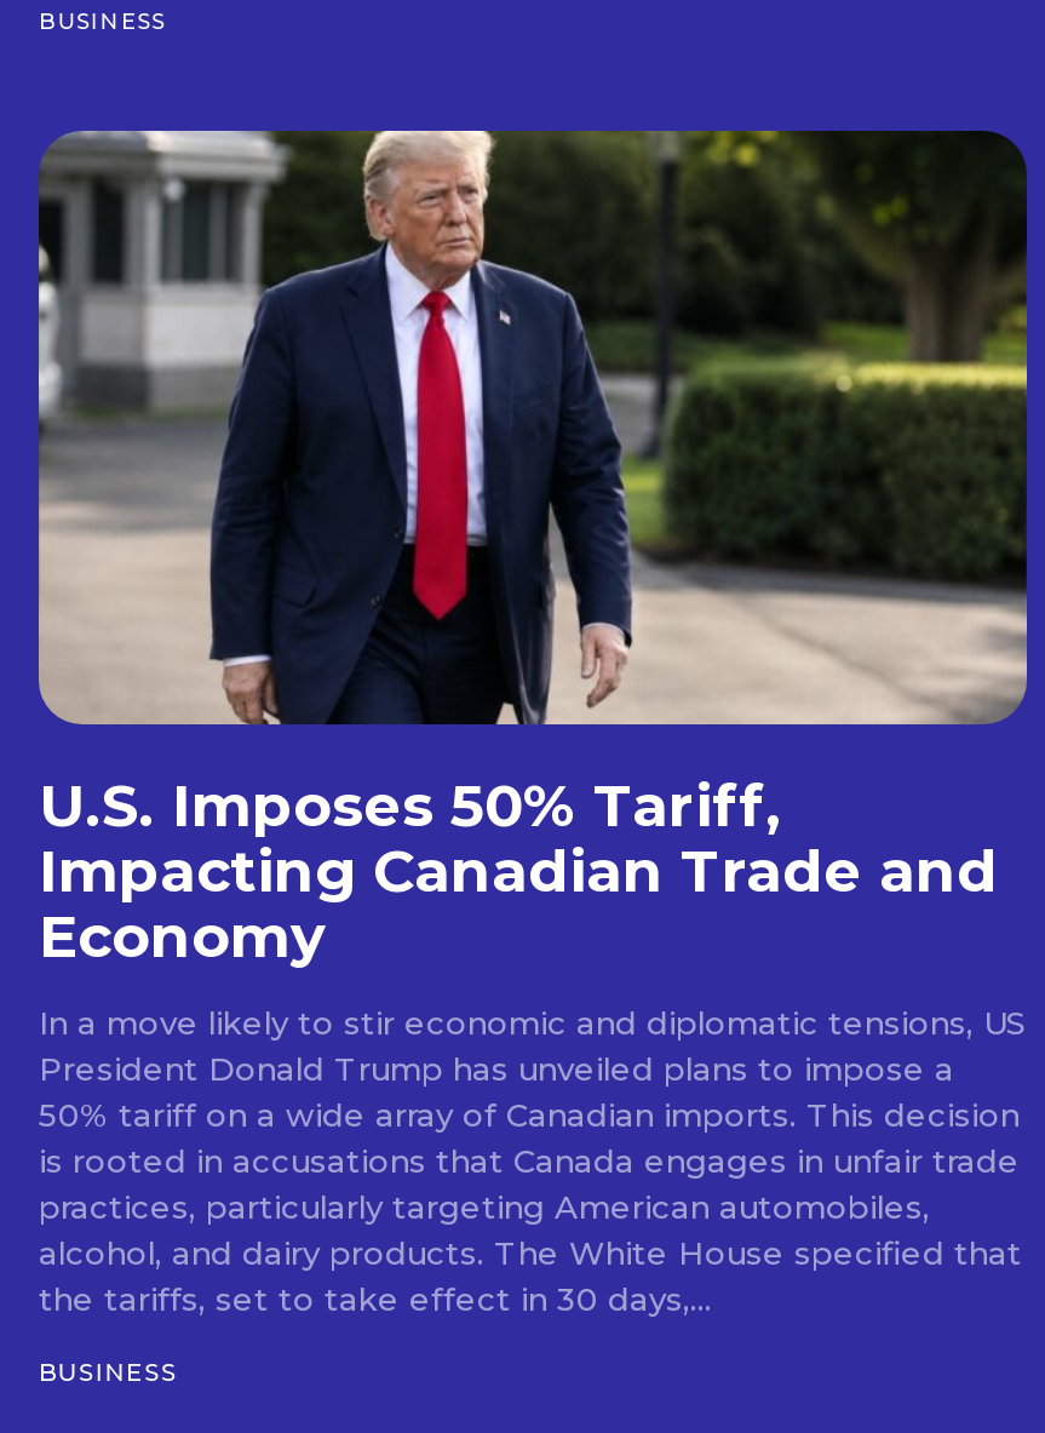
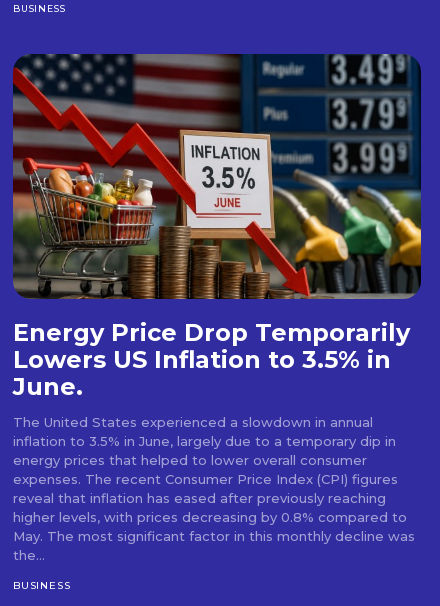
- [image]
- U.S. Imposes 50% Tariff,
- Impacting Canadian Trade and
- Economy
- In a move likely to stir economic and diplomatic tensions, US
- President Donald Trump has unveiled plans to impose a
- 50% tariff on a wide array of Canadian imports. This decision
- is rooted in accusations that Canada engages in unfair trade
- practices, particularly targeting American automobiles,
- alcohol, and dairy products. The White House specified that
- the tariffs, set to take effect in 30 days,...
+ [image]
+ Energy Price Drop Temporarily
+ Lowers US Inflation to 3.5% in
+ June.
+ The United States experienced a slowdown in annual
+ inflation to 3.5% in June, largely due to a temporary dip in
+ energy prices that helped to lower overall consumer
+ expenses. The recent Consumer Price Index (CPI) figures
+ reveal that inflation has eased after previously reaching
+ higher levels, with prices decreasing by 0.8% compared to
+ May. The most significant factor in this monthly decline was
+ the...
